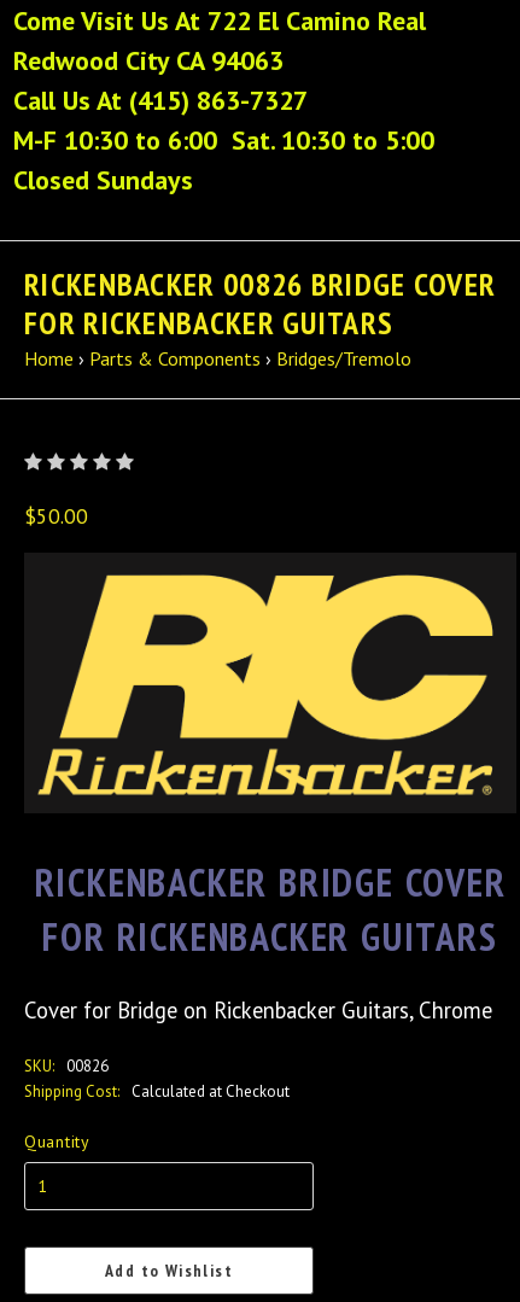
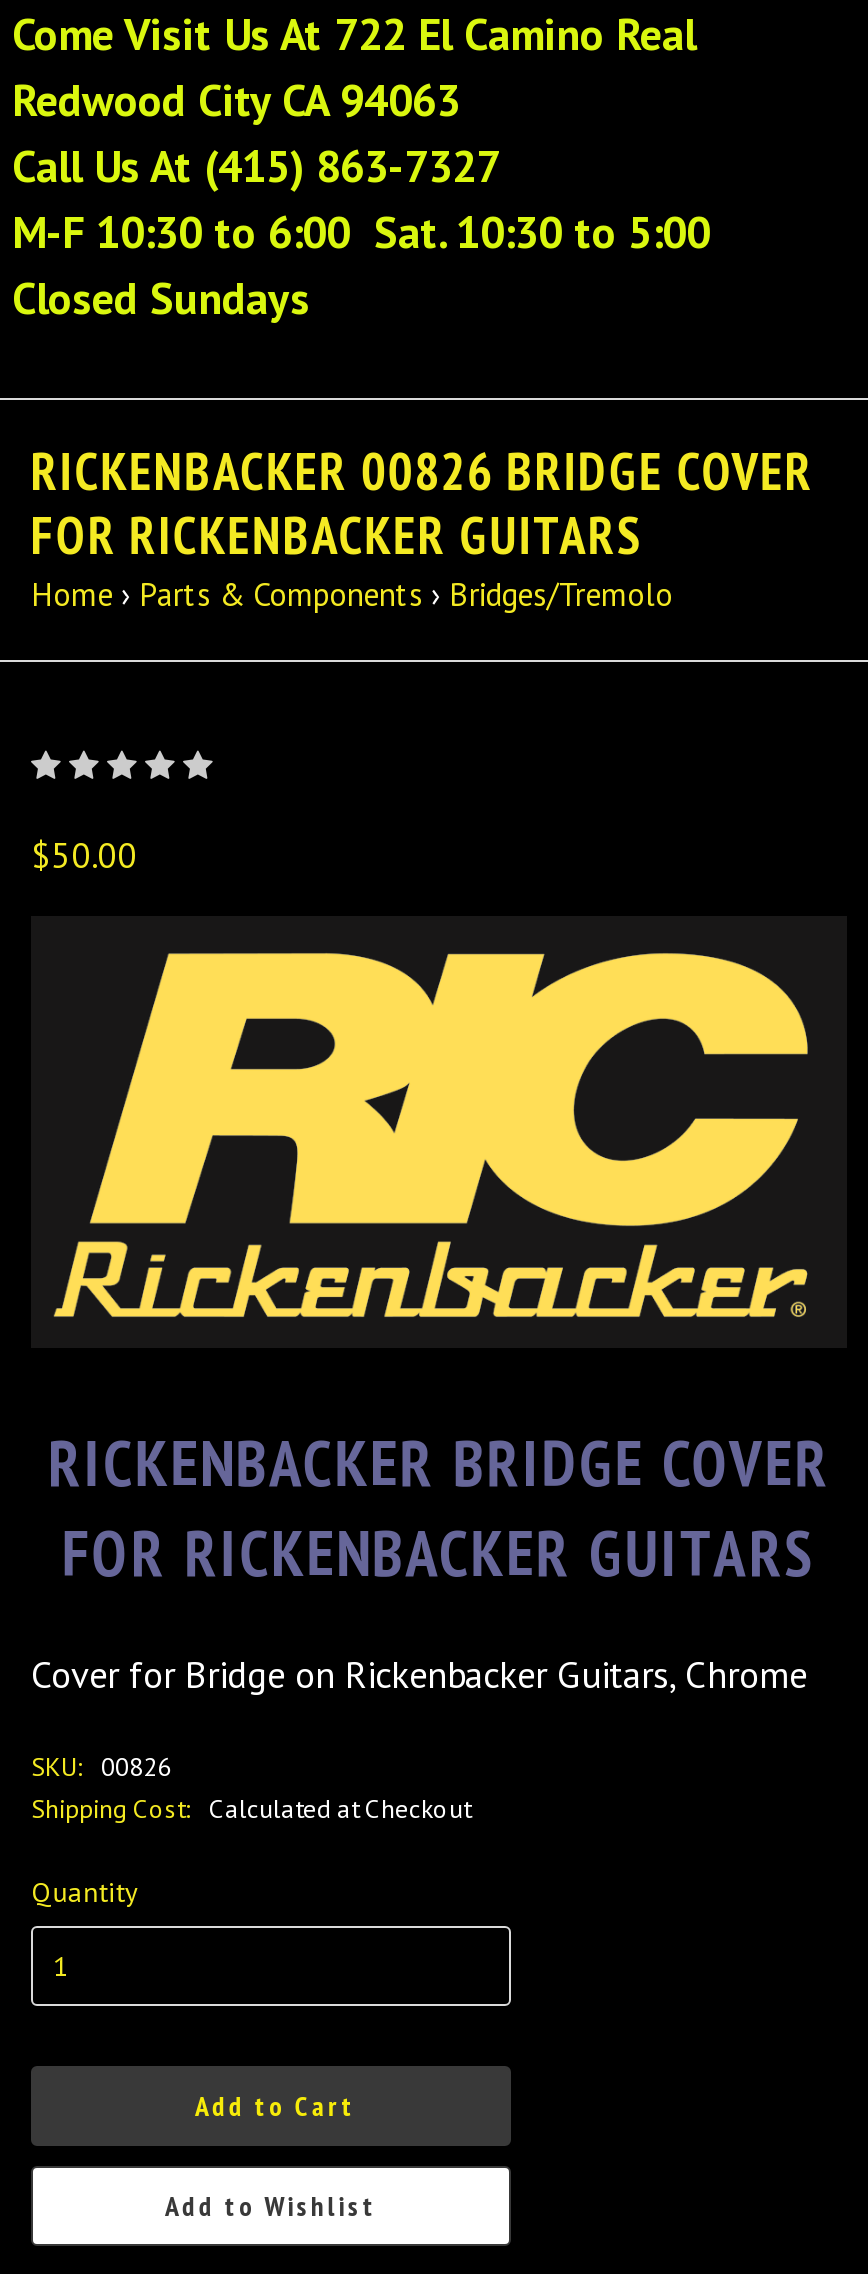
+ Add to Cart
